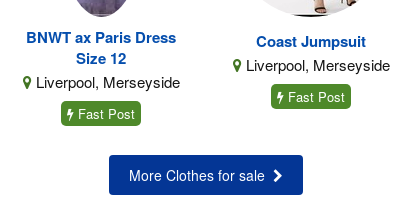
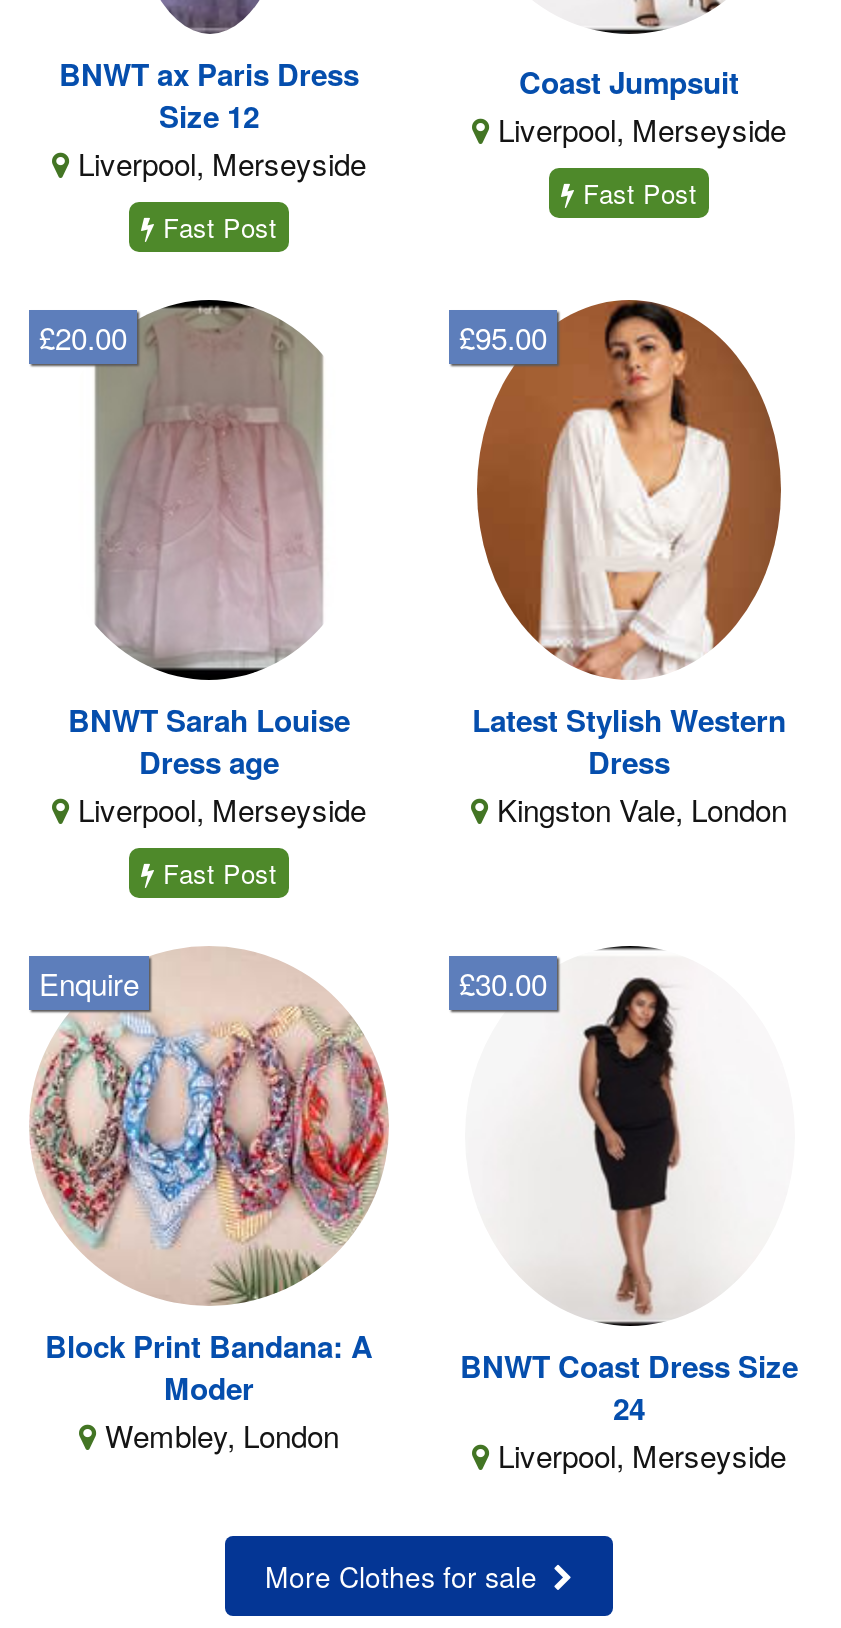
+ [image]
+ Enquire

+ [image]
+ £20.00

+ Block Print Bandana: A
+ Moder
+ Wembley, London

+ BNWT Sarah Louise
+ Dress age
+ Liverpool, Merseyside

+ Fast Post

+ [image]
+ £95.00

+ [image]
+ £30.00

+ BNWT Coast Dress Size
+ 24
+ Liverpool, Merseyside

+ Latest Stylish Western
+ Dress
+ Kingston Vale, London
